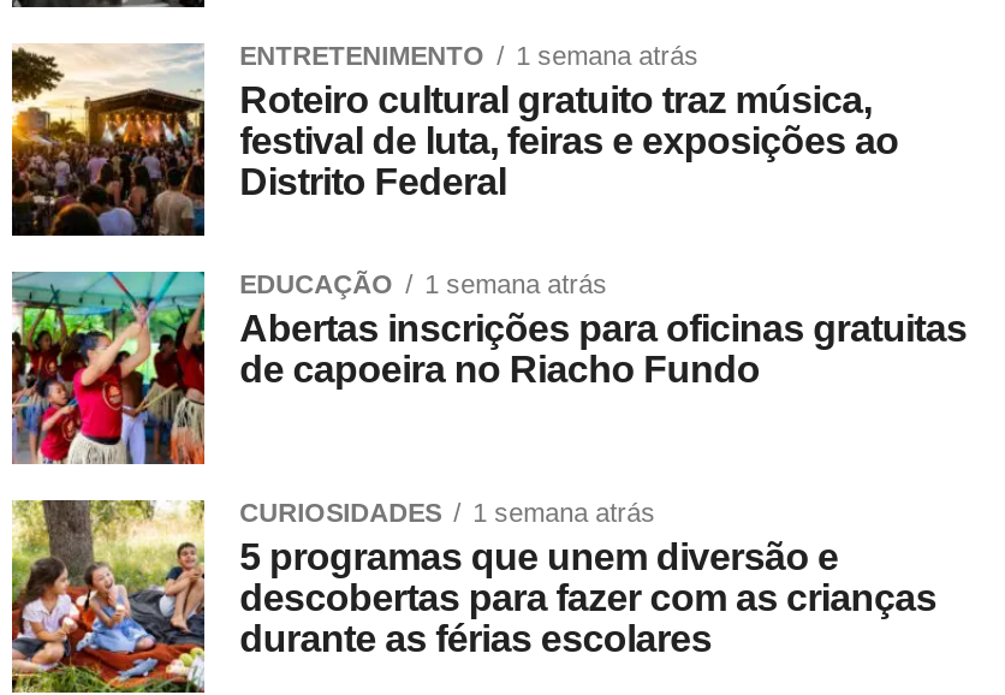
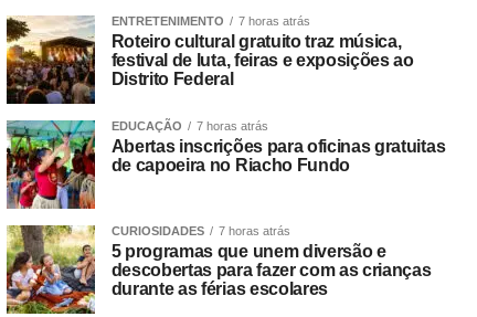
- ENTRETENIMENTO 1 semana atrás
+ ENTRETENIMENTO 7 horas atrás

- EDUCAÇÃO 1 semana atrás
+ EDUCAÇÃO 7 horas atrás

- CURIOSIDADES 1 semana atrás
+ CURIOSIDADES 7 horas atrás
